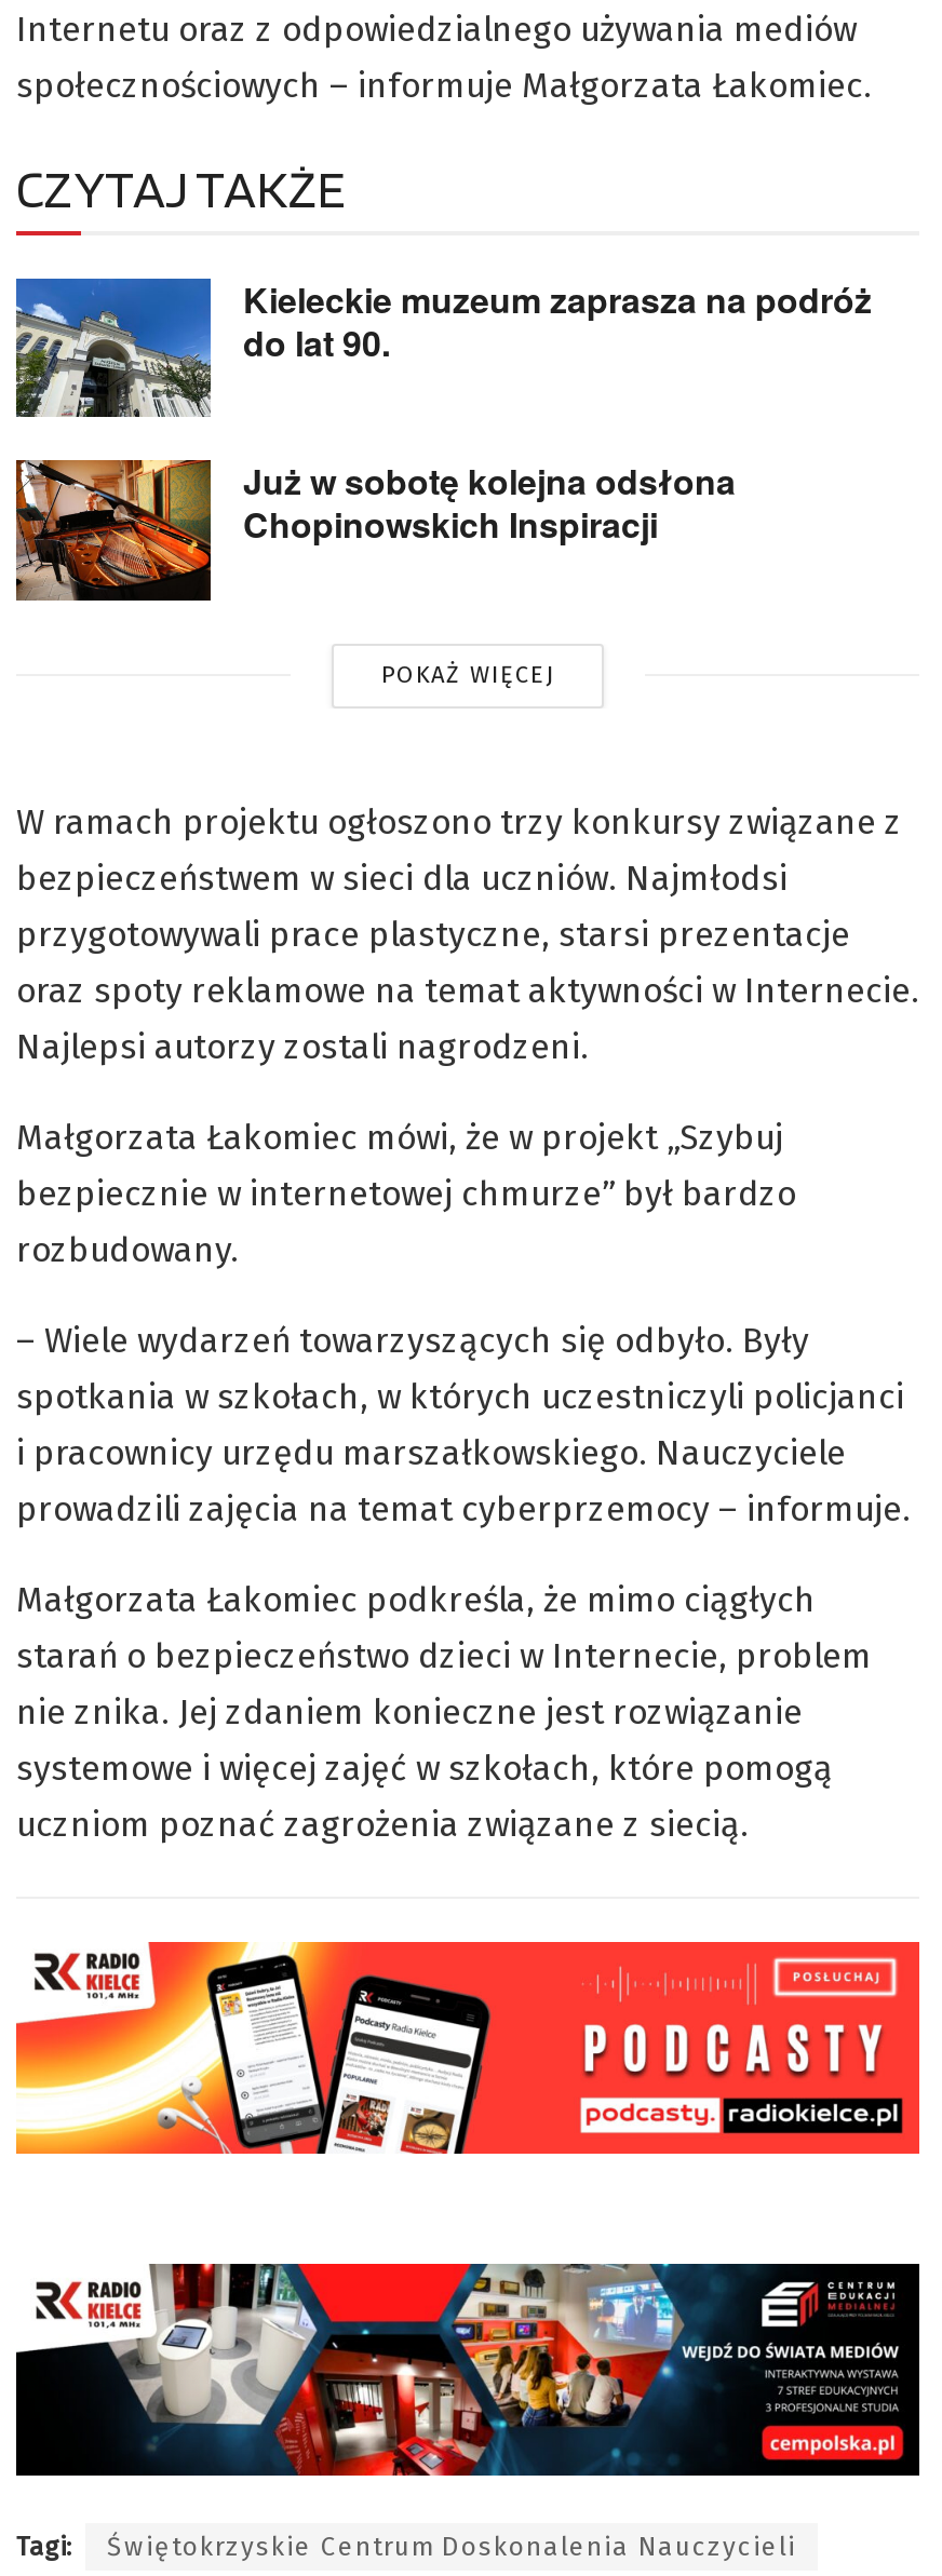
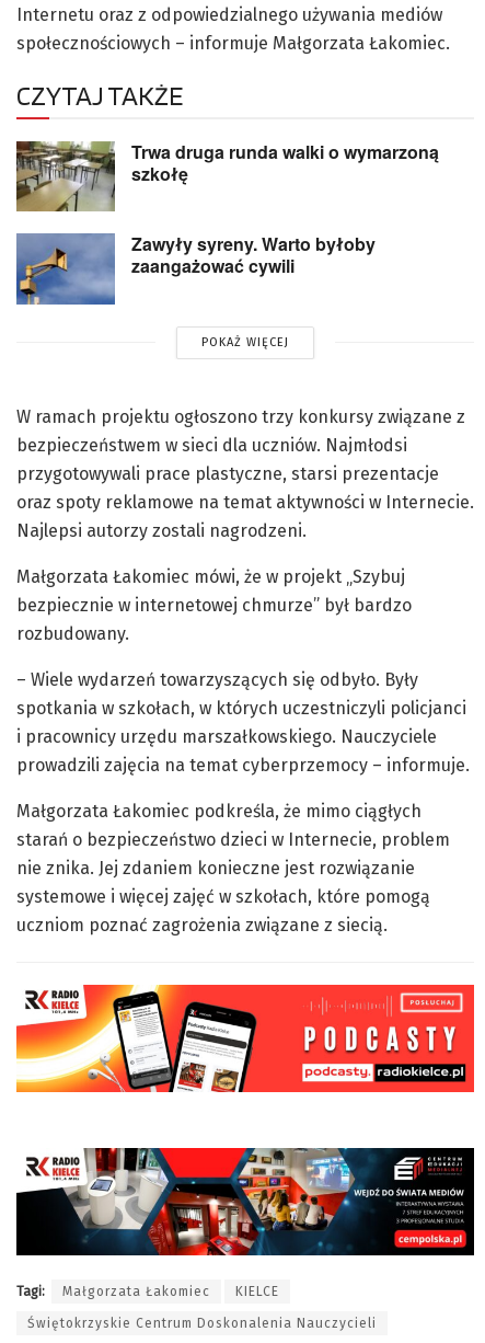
- [image]
- Kieleckie muzeum zaprasza na podróż
- do lat 90.
+ [image]
+ Trwa druga runda walki o wymarzoną
+ szkołę

- [image]
- Już w sobotę kolejna odsłona
- Chopinowskich Inspiracji
+ [image]
+ Zawyły syreny. Warto byłoby
+ zaangażować cywili

+ Małgorzata Łakomiec
+ KIELCE
